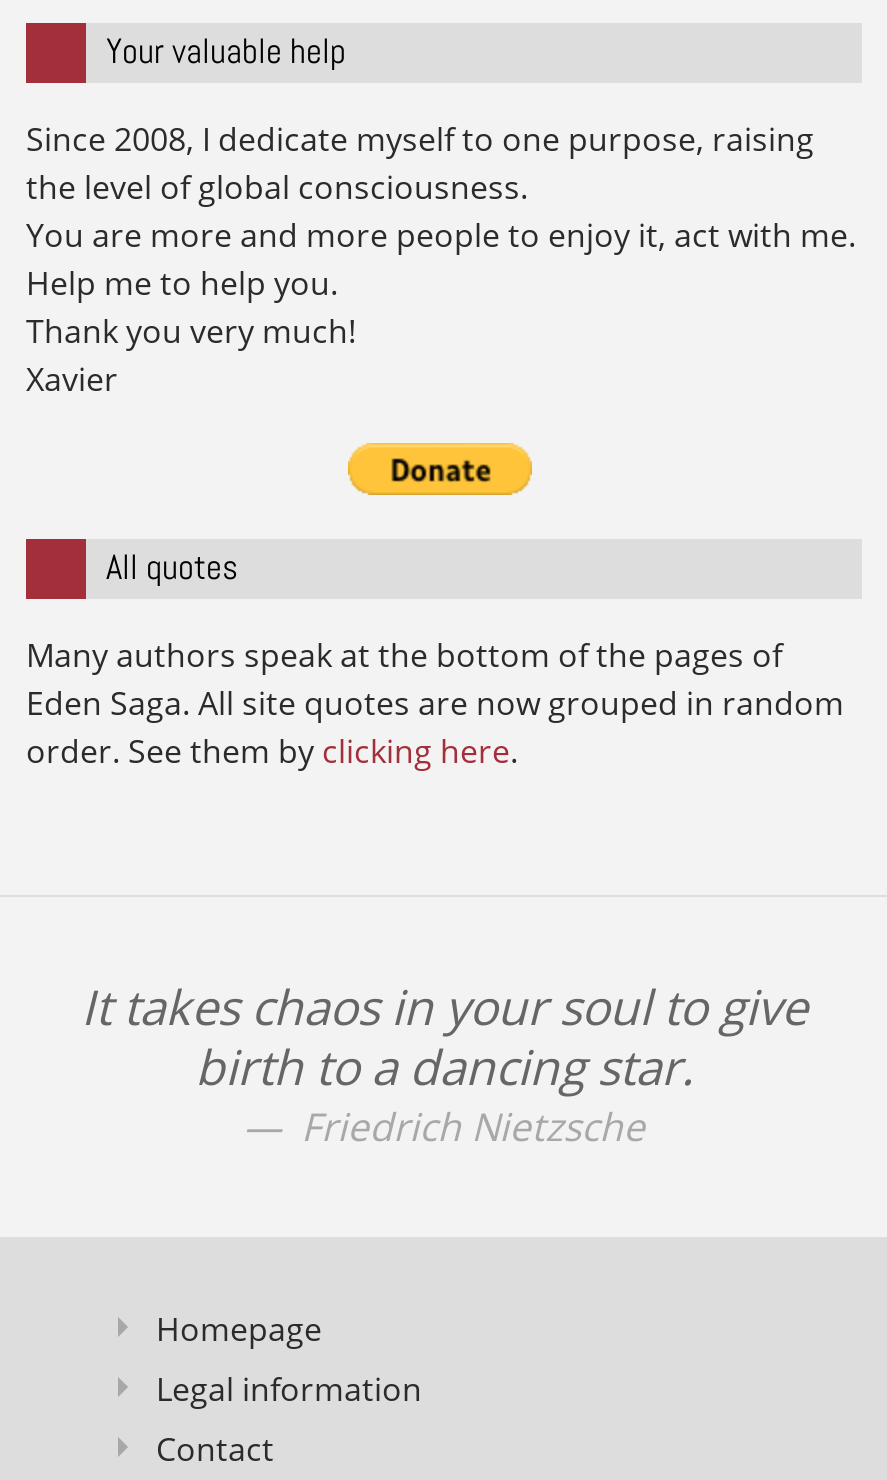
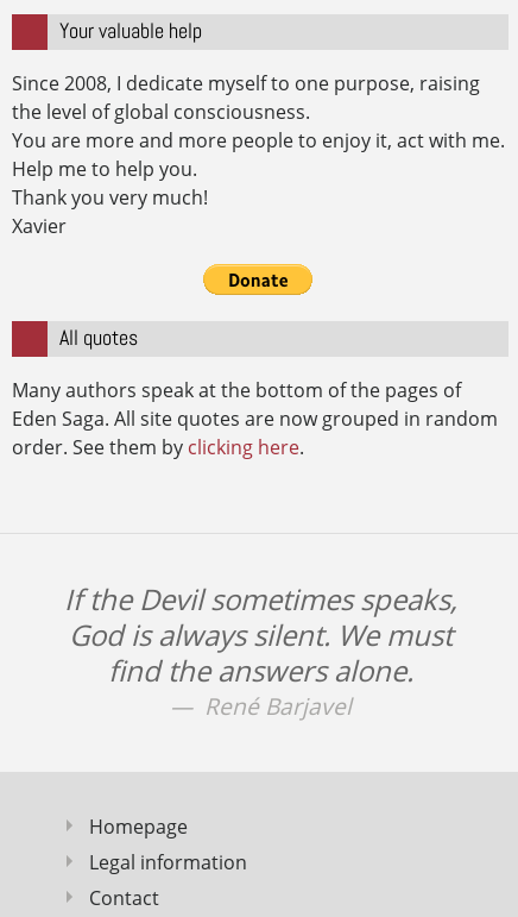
- It takes chaos in your soul to give
- birth to a dancing star.
- Friedrich Nietzsche
+ If the Devil sometimes speaks,
+ God is always silent. We must
+ find the answers alone.
+ René Barjavel
